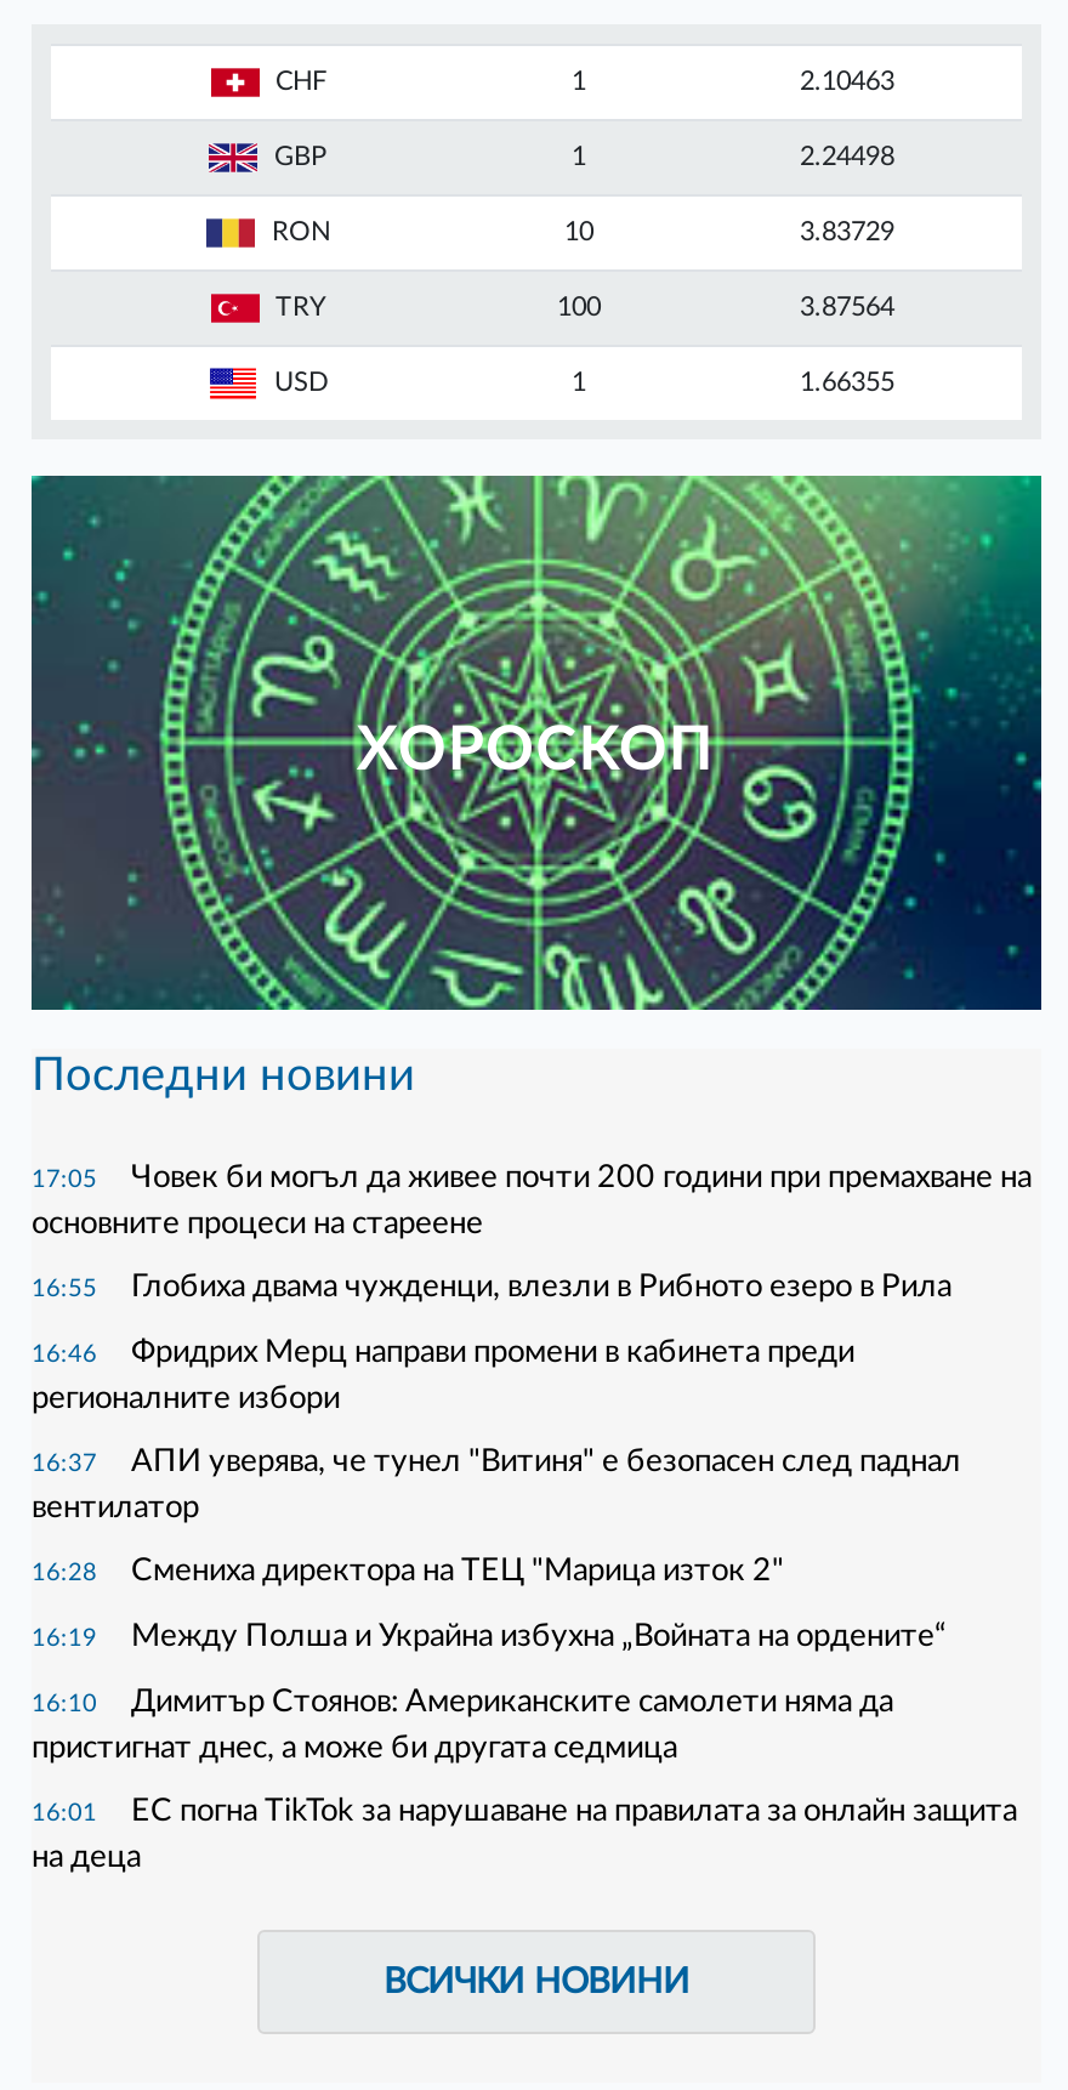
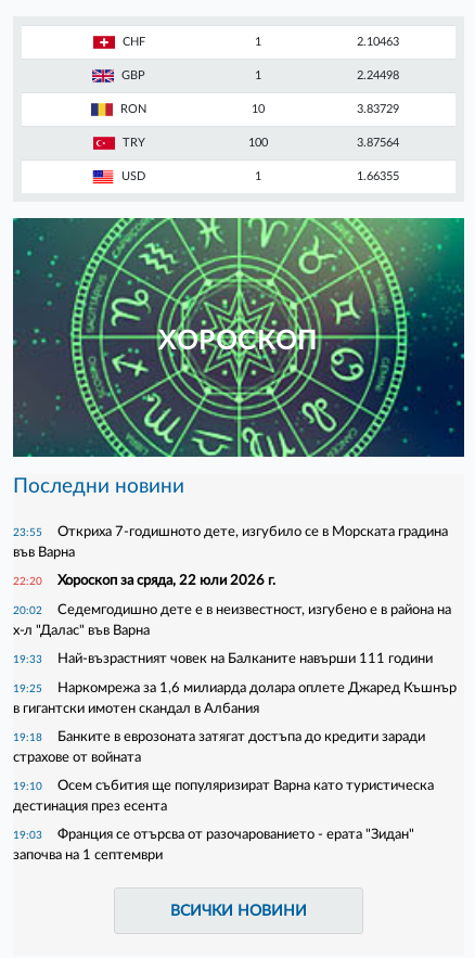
- 17:05
- Човек би могъл да живее почти 200 години при премахване на
- основните процеси на стареене
- 16:55
- Глобиха двама чужденци, влезли в Рибното езеро в Рила
- 16:46
- Фридрих Мерц направи промени в кабинета преди
- регионалните избори
- 16:37
- АПИ уверява, че тунел "Витиня" е безопасен след паднал
- вентилатор
- 16:28
- Смениха директора на ТЕЦ "Марица изток 2"
- 16:19
- Между Полша и Украйна избухна „Войната на ордените“
- 16:10
- Димитър Стоянов: Американските самолети няма да
- пристигнат днес, а може би другата седмица
- 16:01
- ЕС погна TikTok за нарушаване на правилата за онлайн защита
- на деца
+ 23:55
+ Откриха 7-годишното дете, изгубило се в Морската градина
+ във Варна
+ 22:20
+ Хороскоп за сряда, 22 юли 2026 г.
+ 20:02
+ Седемгодишно дете е в неизвестност, изгубено е в района на
+ х-л "Далас" във Варна
+ 19:33
+ Най-възрастният човек на Балканите навърши 111 години
+ 19:25
+ Наркомрежа за 1,6 милиарда долара оплете Джаред Къшнър
+ в гигантски имотен скандал в Албания
+ 19:18
+ Банките в еврозоната затягат достъпа до кредити заради
+ страхове от войната
+ 19:10
+ Осем събития ще популяризират Варна като туристическа
+ дестинация през есента
+ 19:03
+ Франция се отърсва от разочарованието - ерата "Зидан"
+ започва на 1 септември
